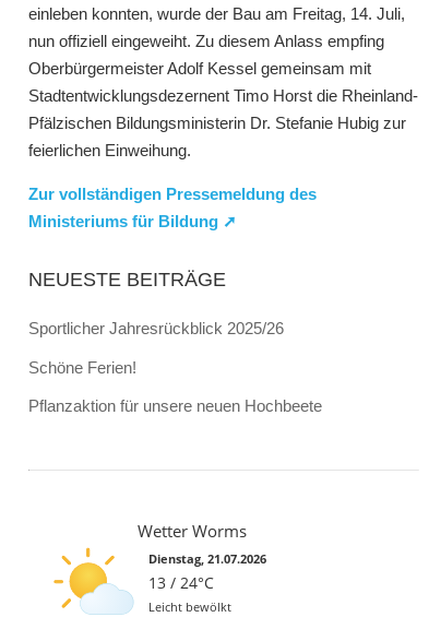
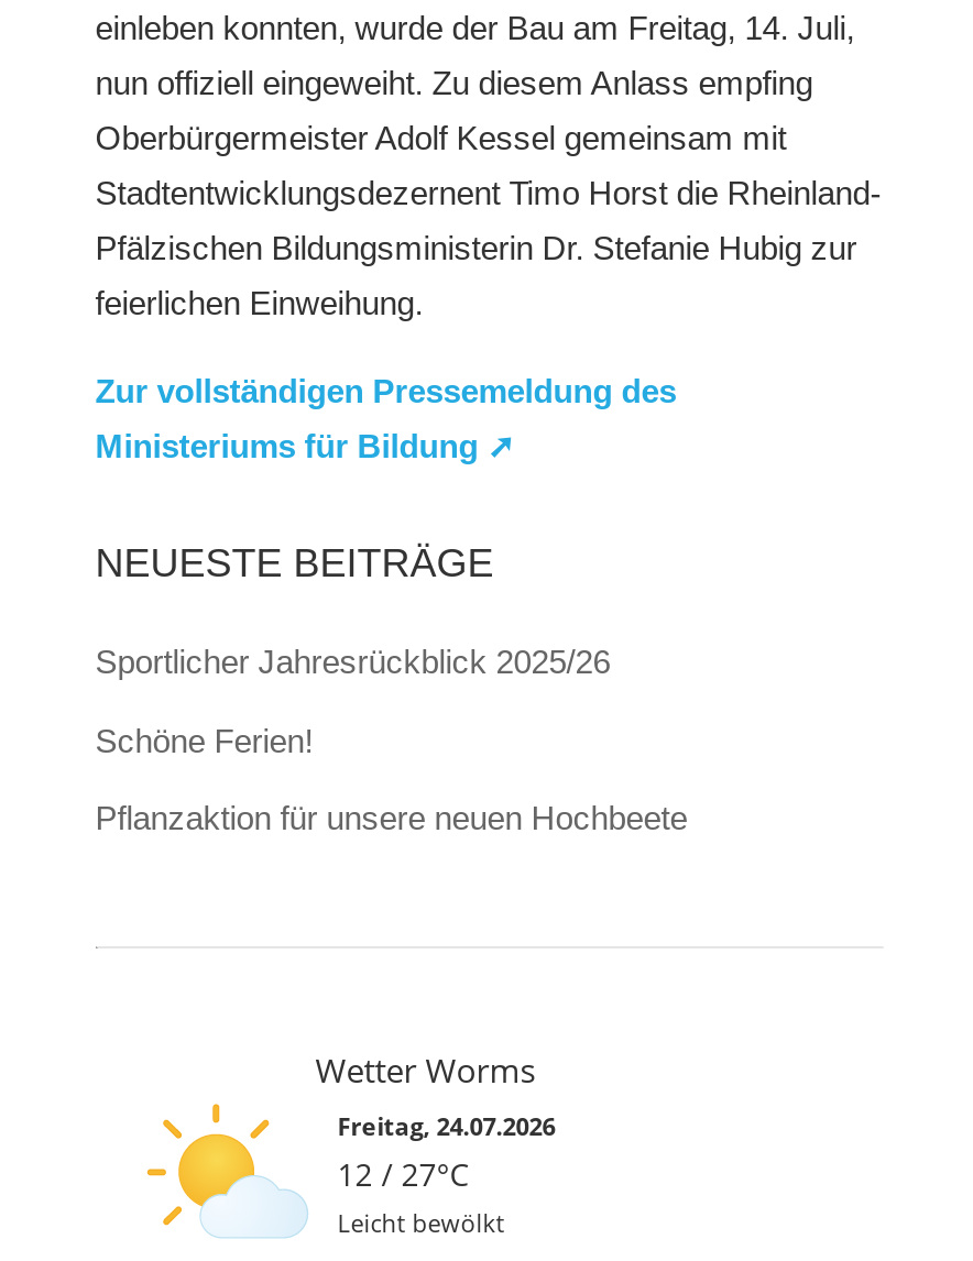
- Dienstag, 21.07.2026
- 13 / 24°C
+ Freitag, 24.07.2026
+ 12 / 27°C
